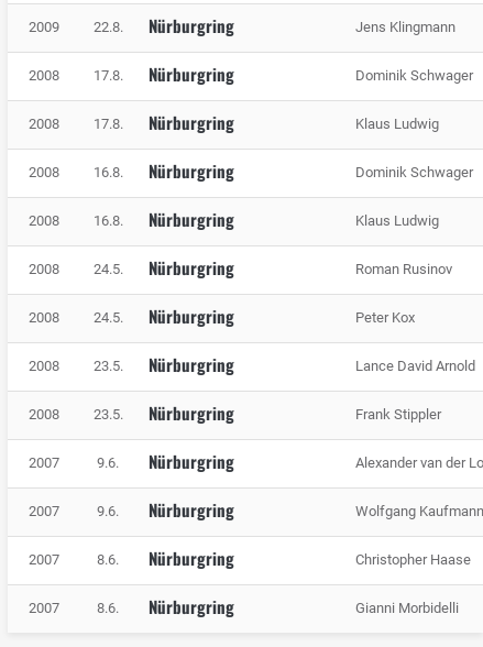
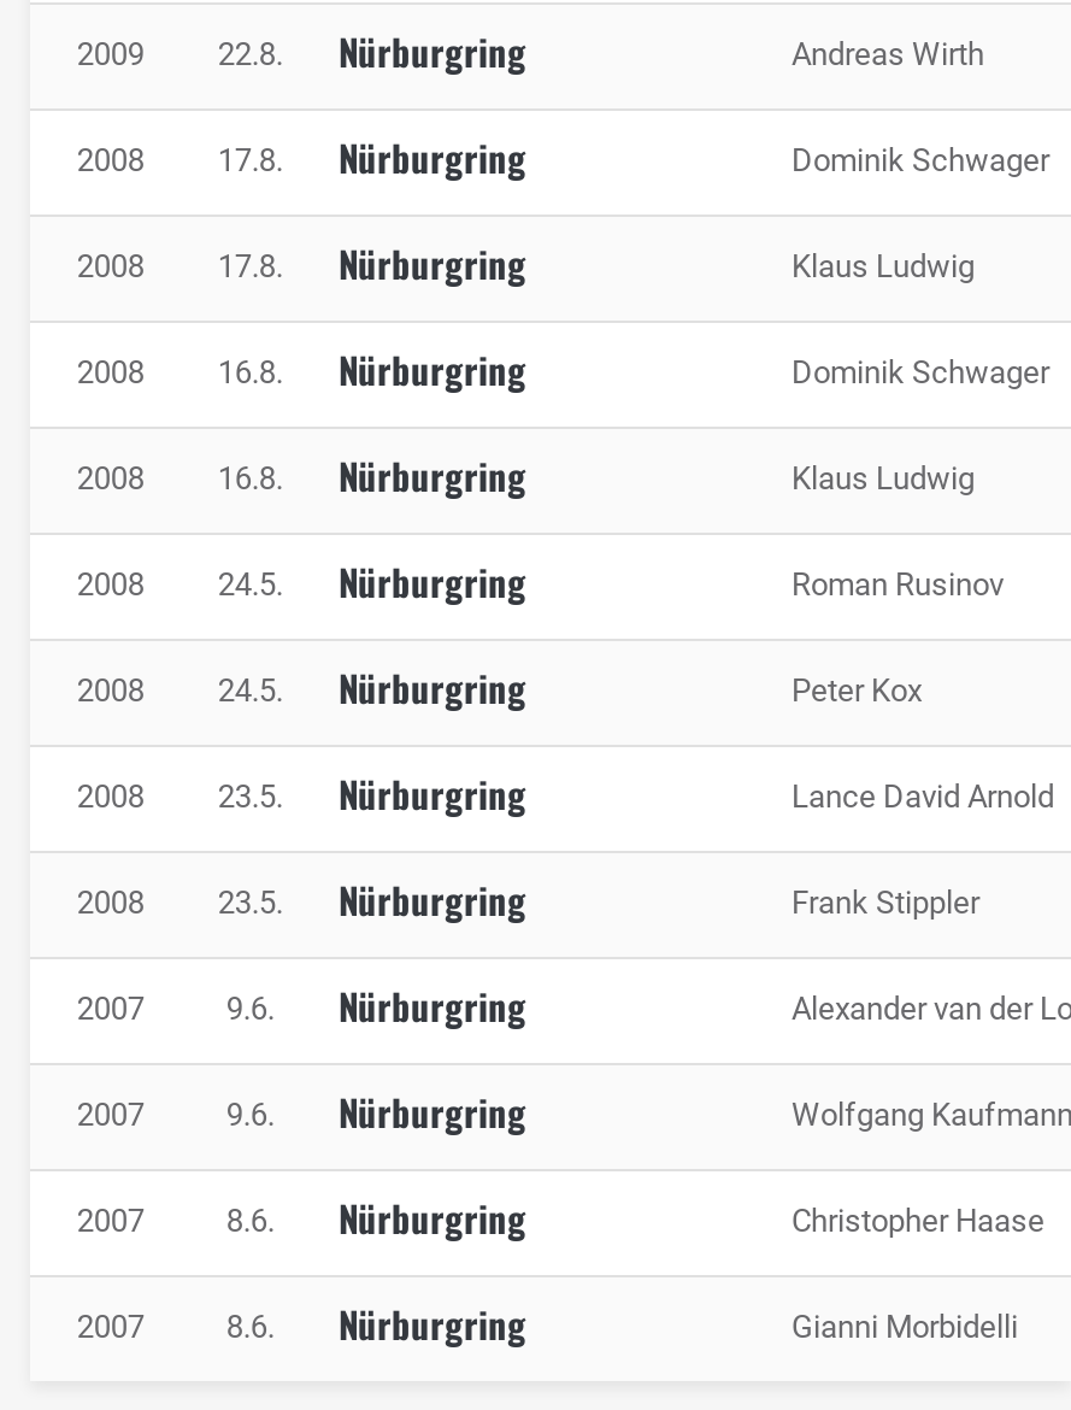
- Jens Klingmann
+ Andreas Wirth
